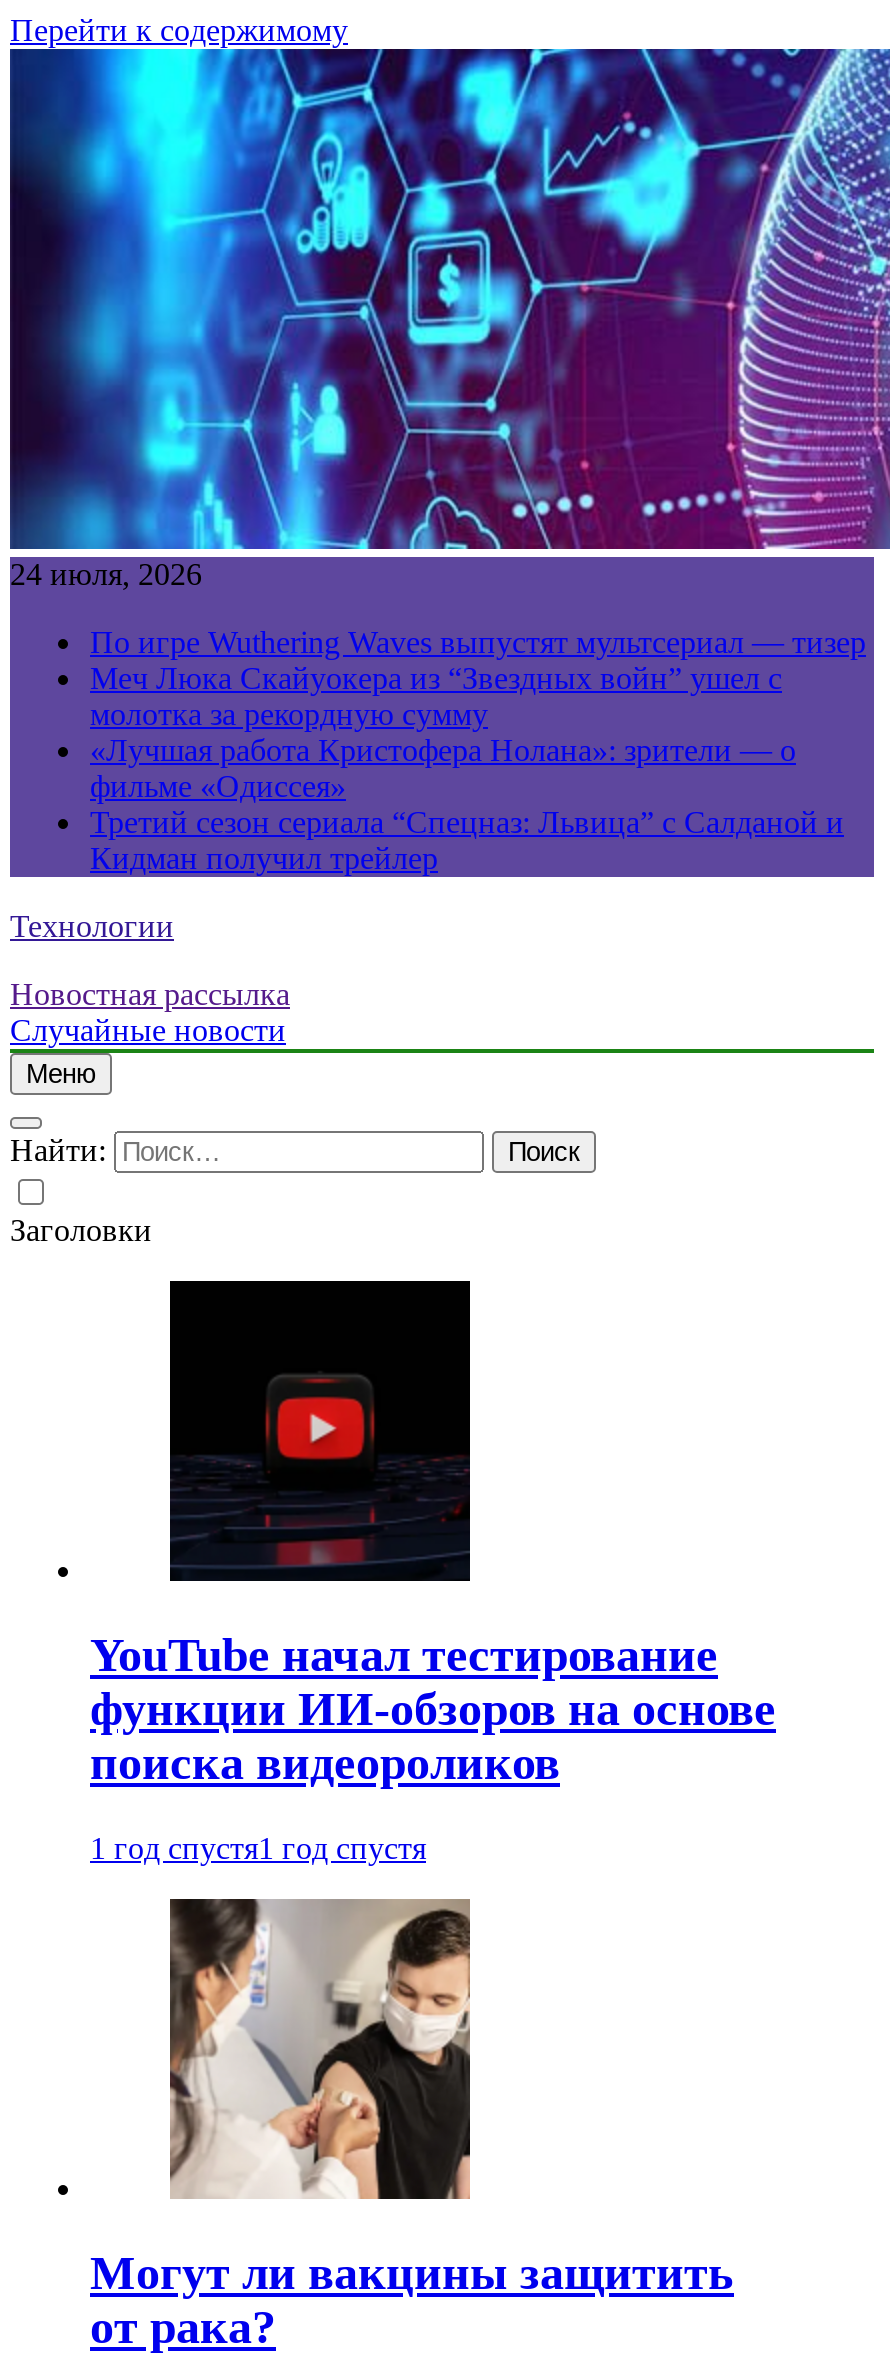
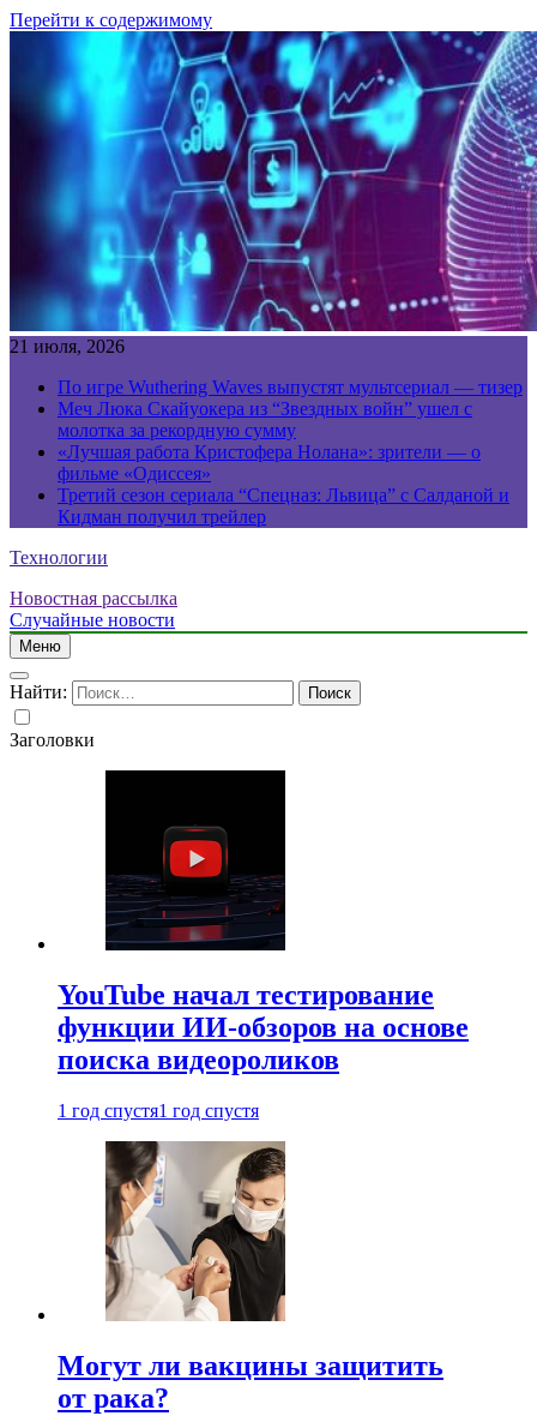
- 24 июля, 2026
+ 21 июля, 2026
